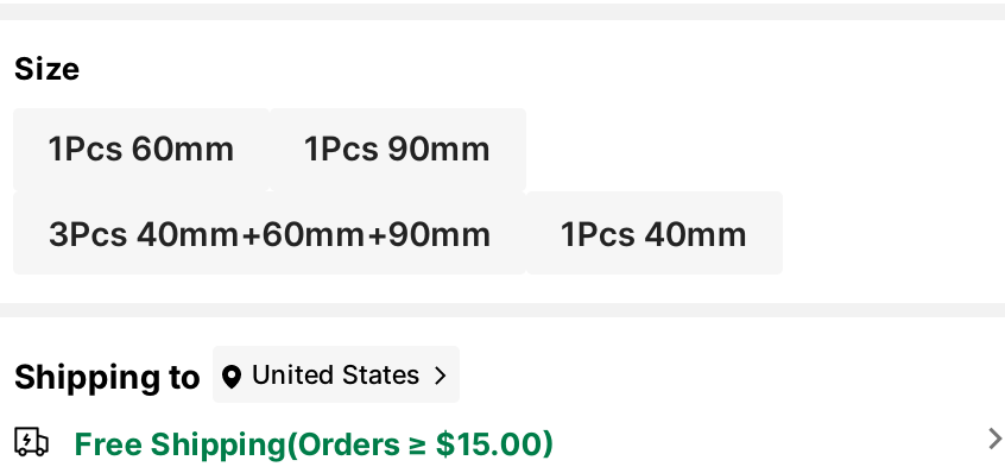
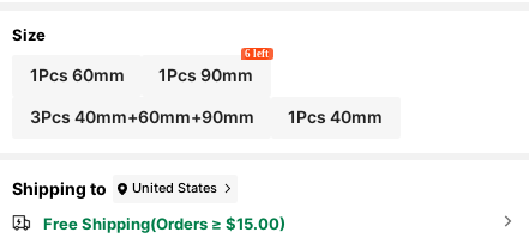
+ 6 left
